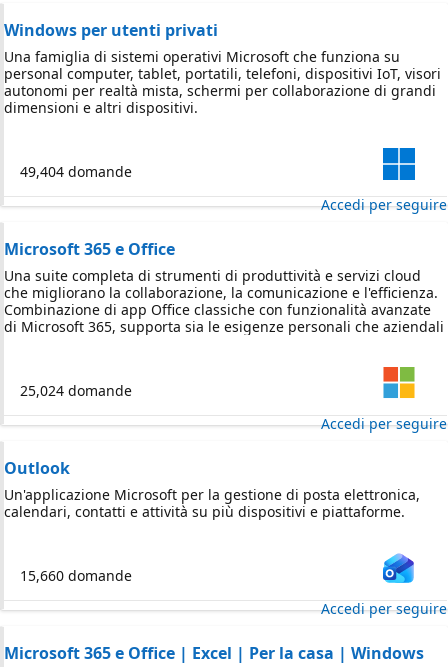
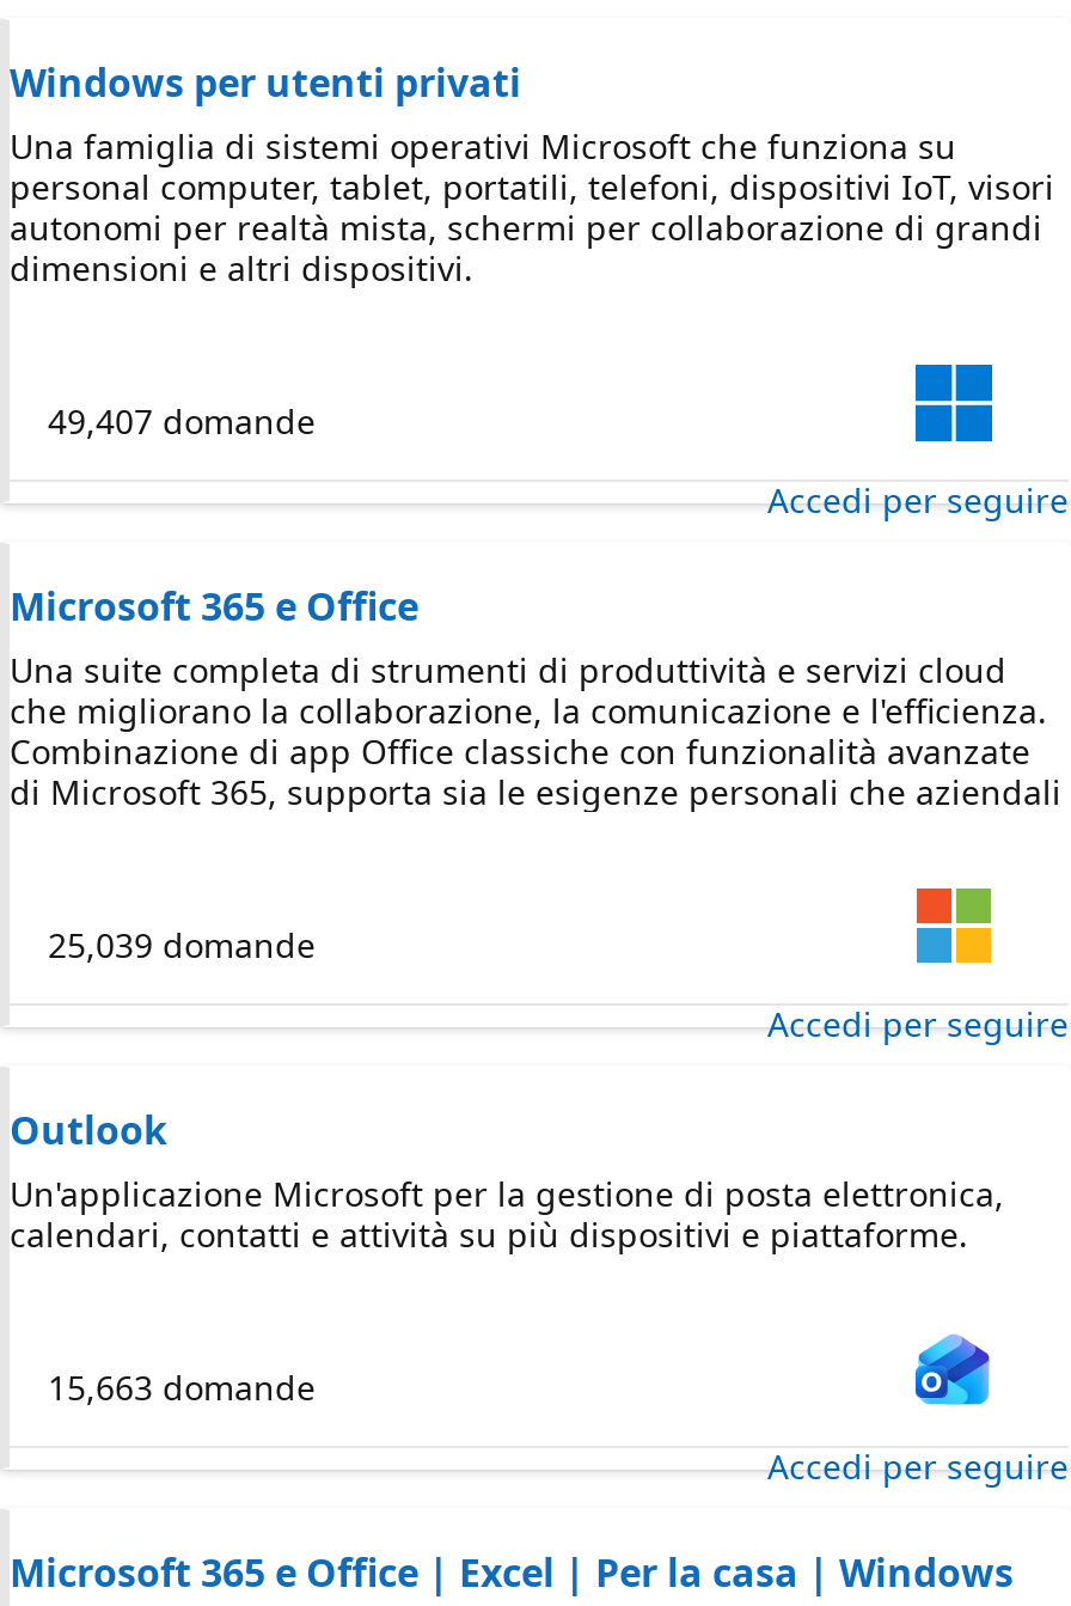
- 49,404 domande
+ 49,407 domande

- 25,024 domande
+ 25,039 domande

- 15,660 domande
+ 15,663 domande
